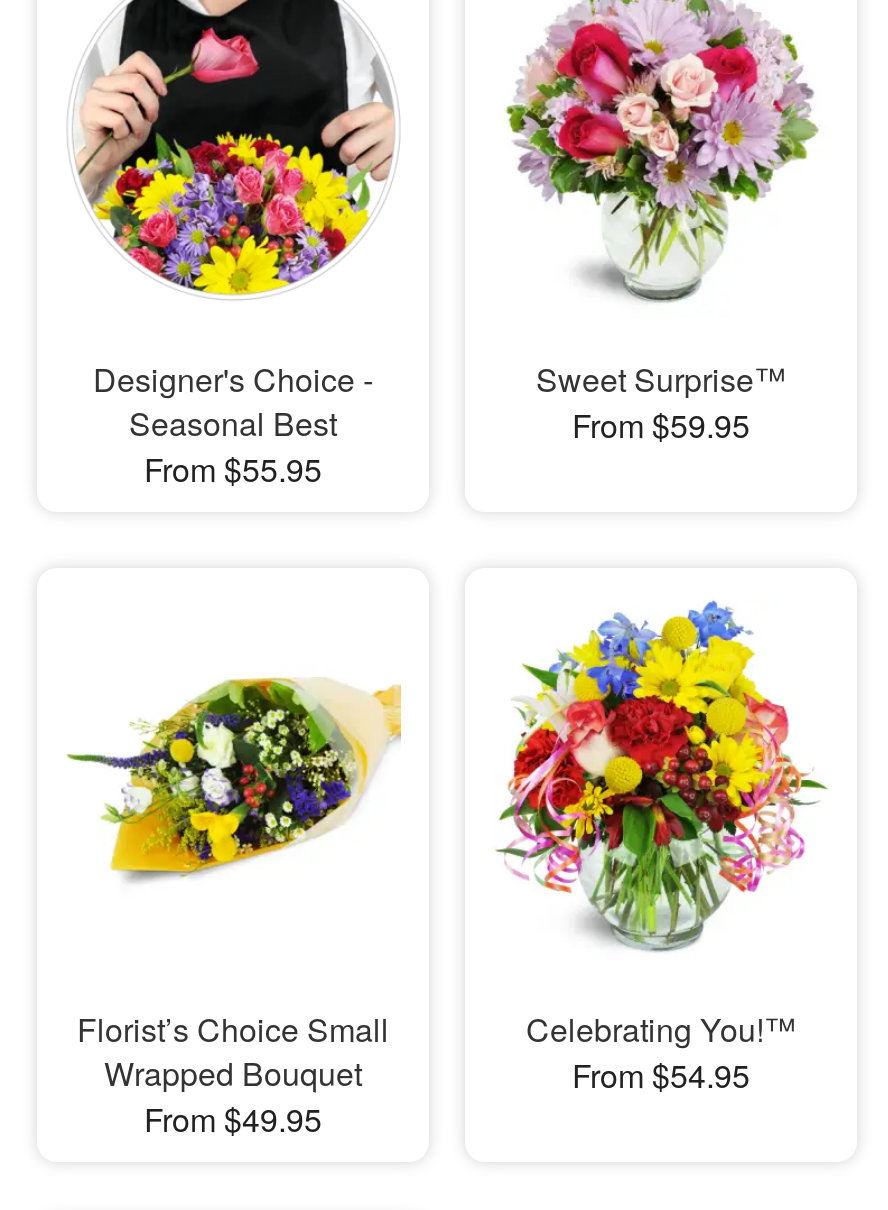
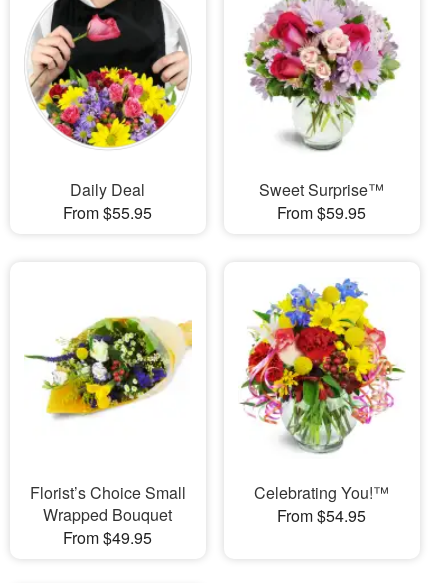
- Designer's Choice -
- Seasonal Best
+ Daily Deal
